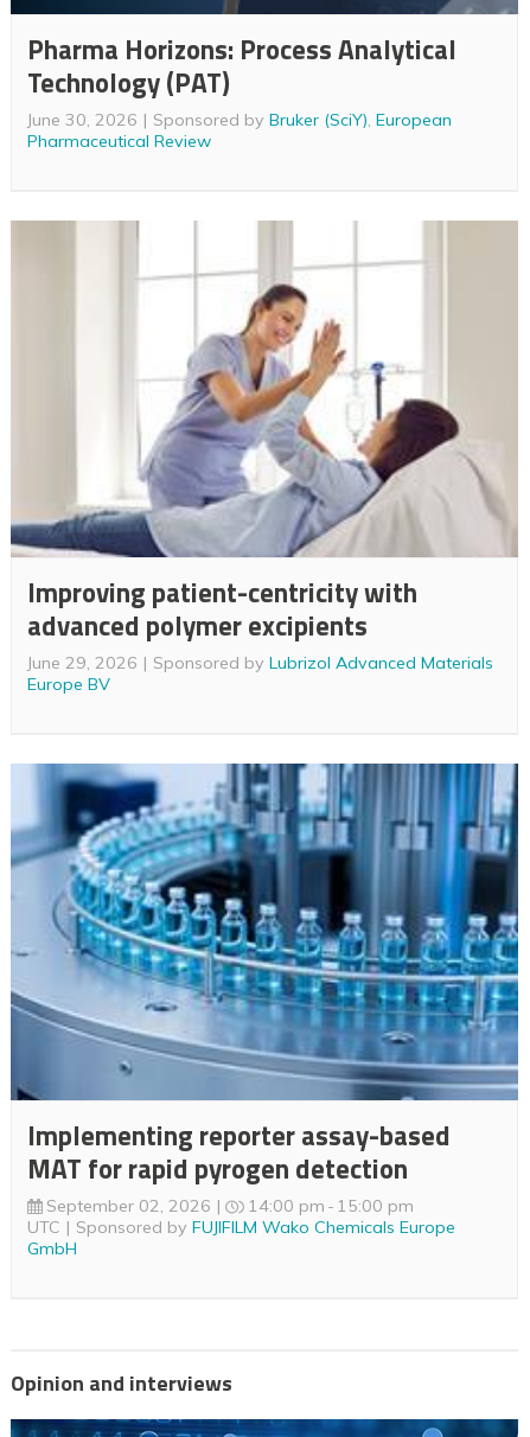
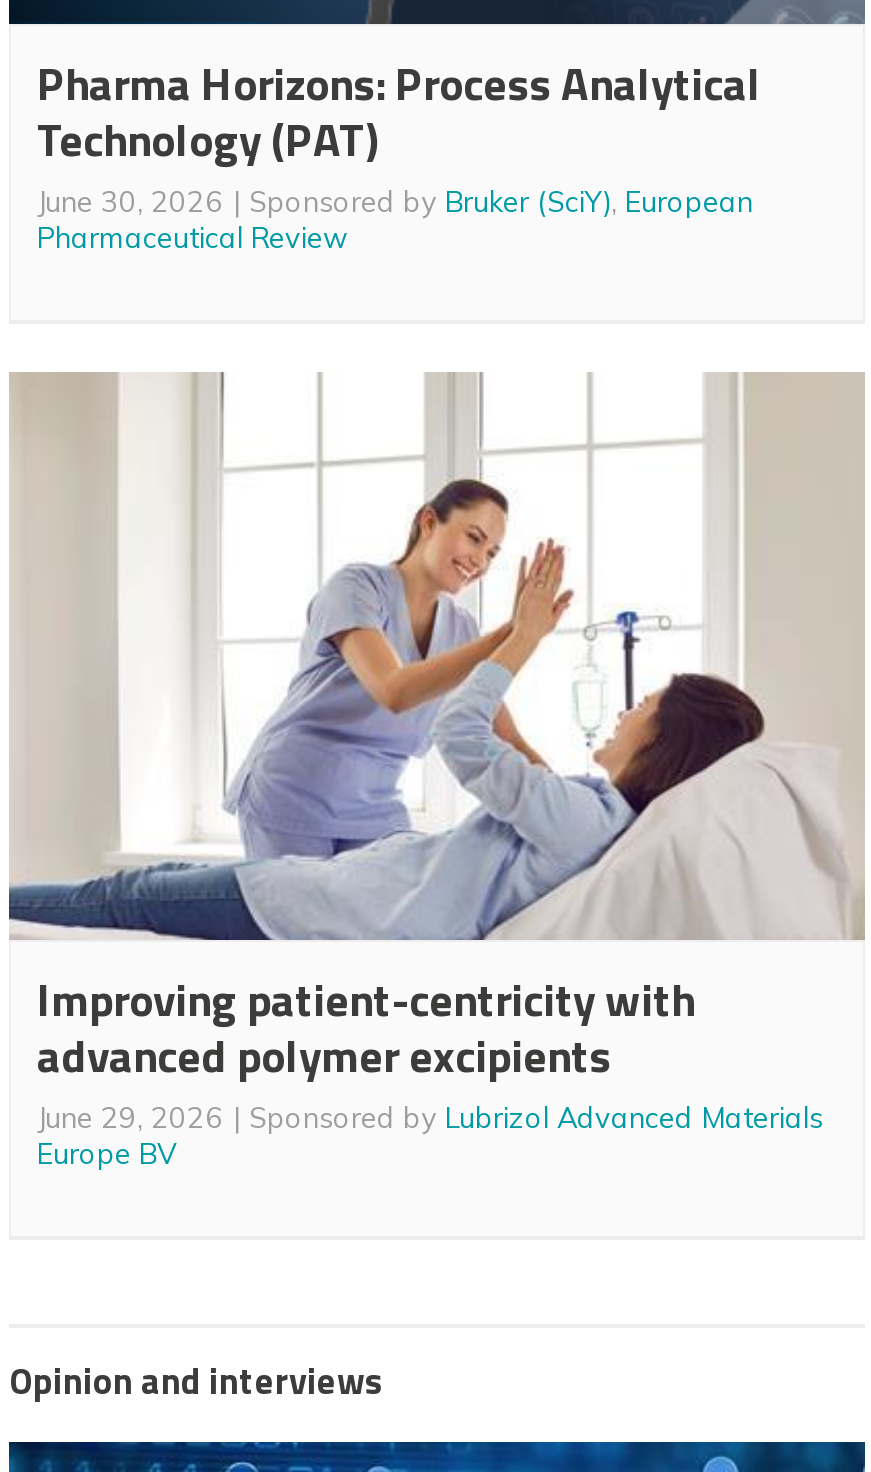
- [image]
- Implementing reporter assay-based
- MAT for rapid pyrogen detection
- September 02, 2026
- 14:00 pm 15:00 pm
- UTC
- Sponsored by FUJIFILM Wako Chemicals Europe
- GmbH
